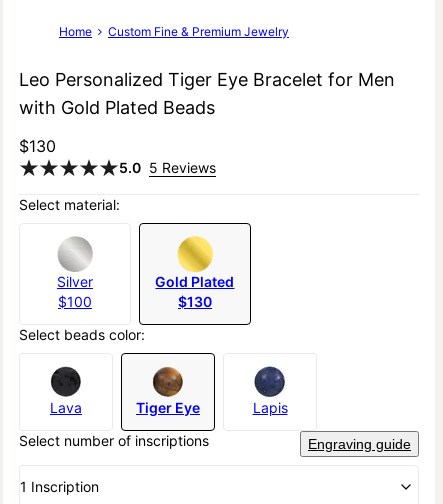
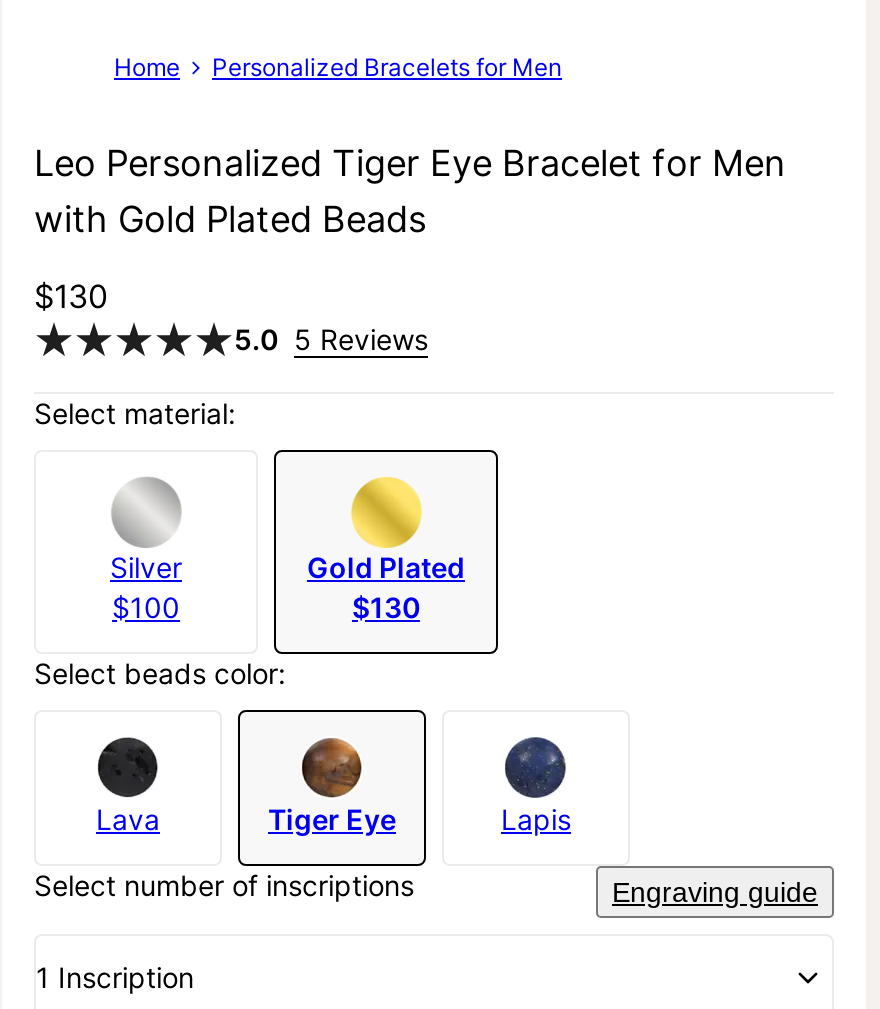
- Custom Fine & Premium Jewelry
+ Personalized Bracelets for Men
